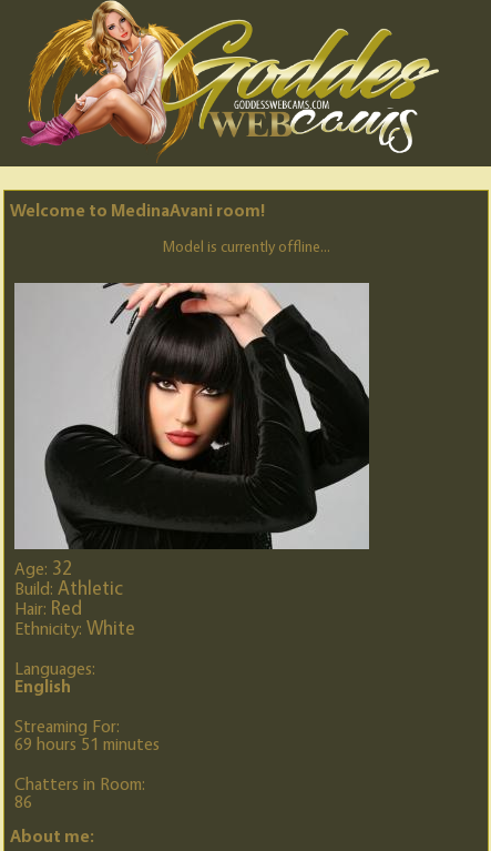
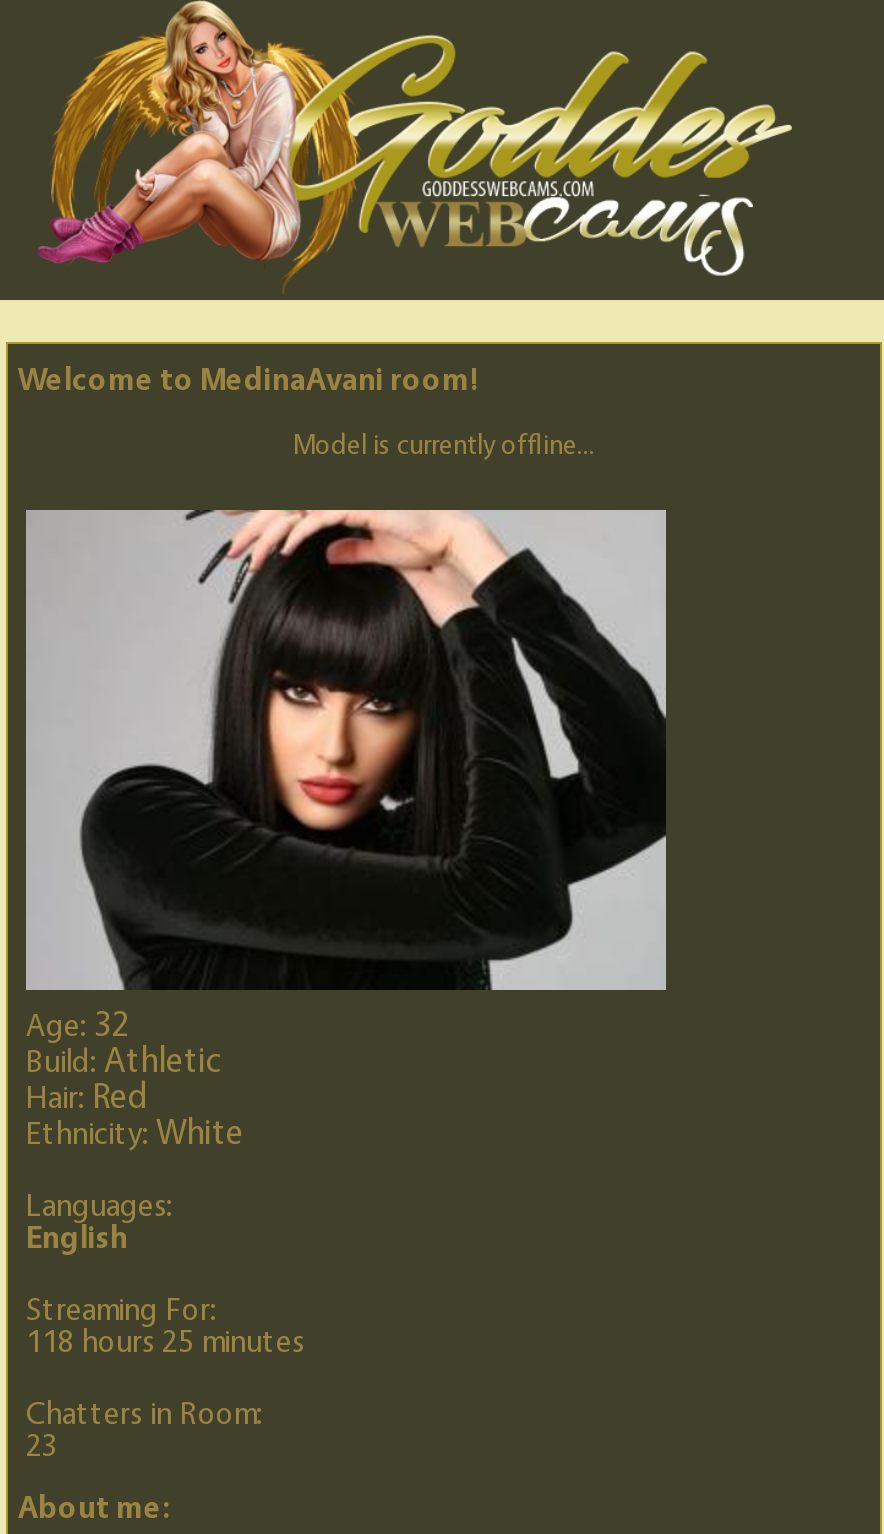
- 69 hours 51 minutes
+ 118 hours 25 minutes

- 86
+ 23
